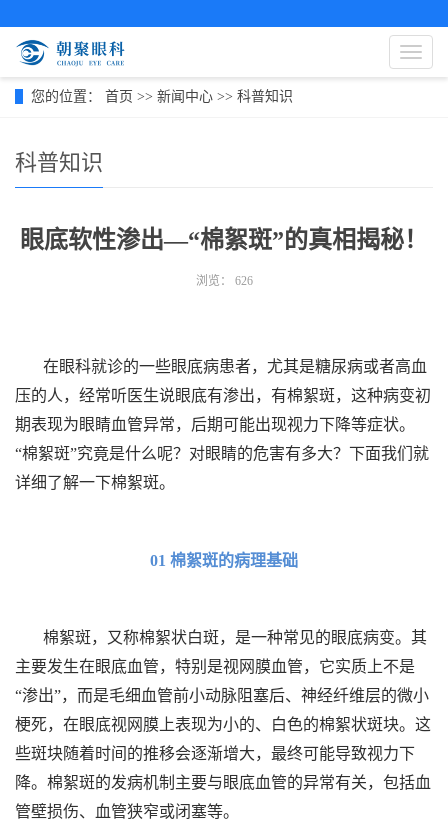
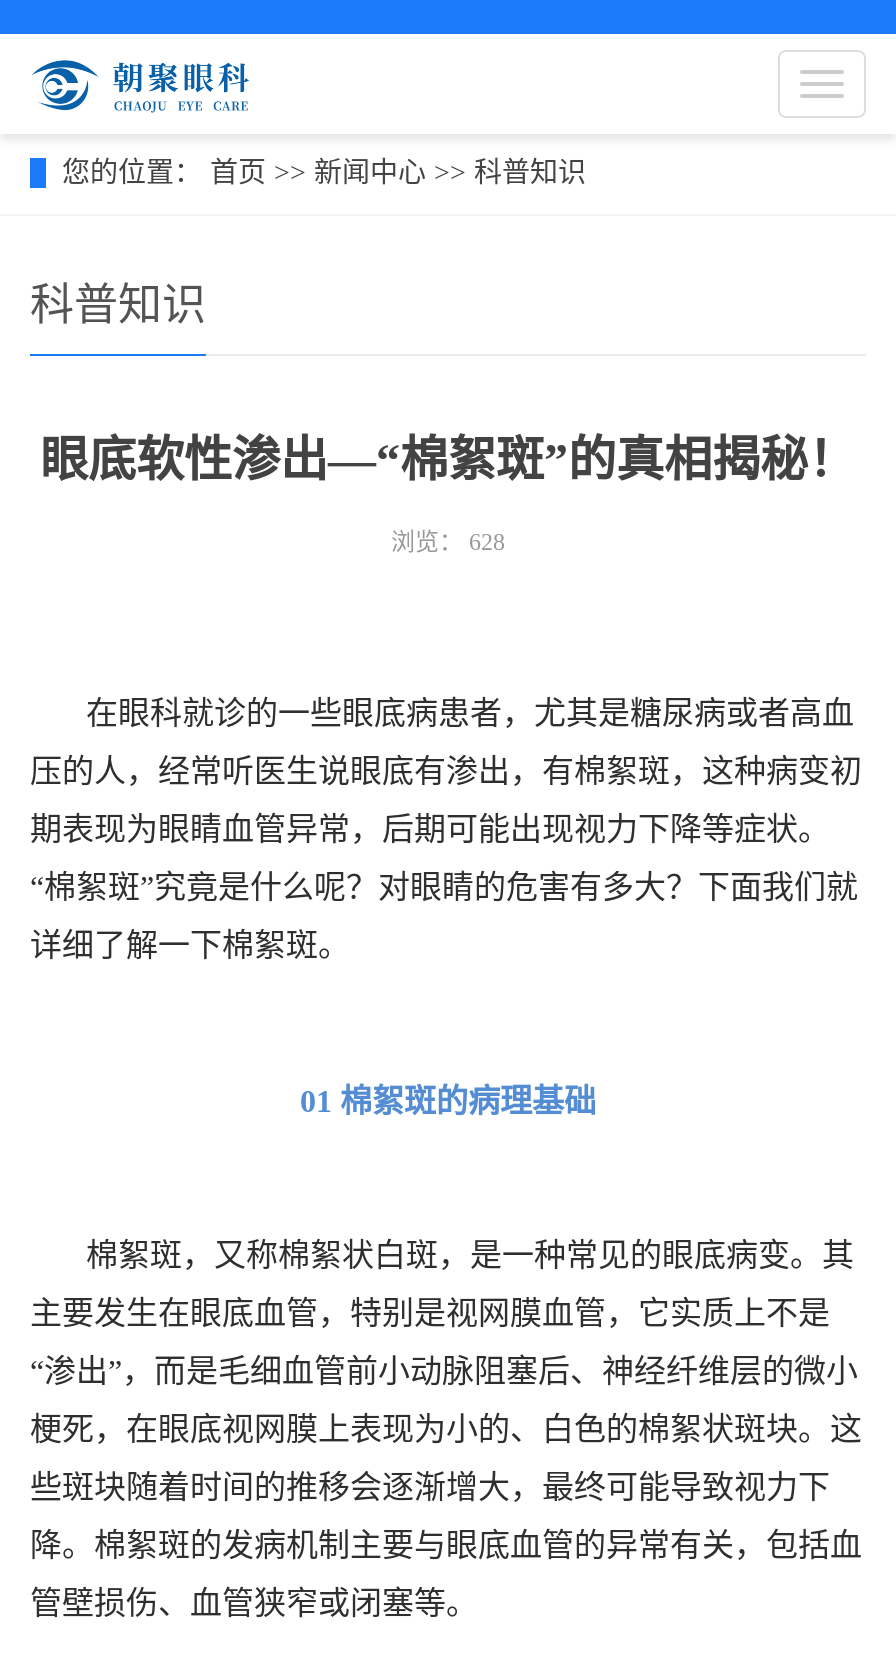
- 浏览：626
+ 浏览：628
